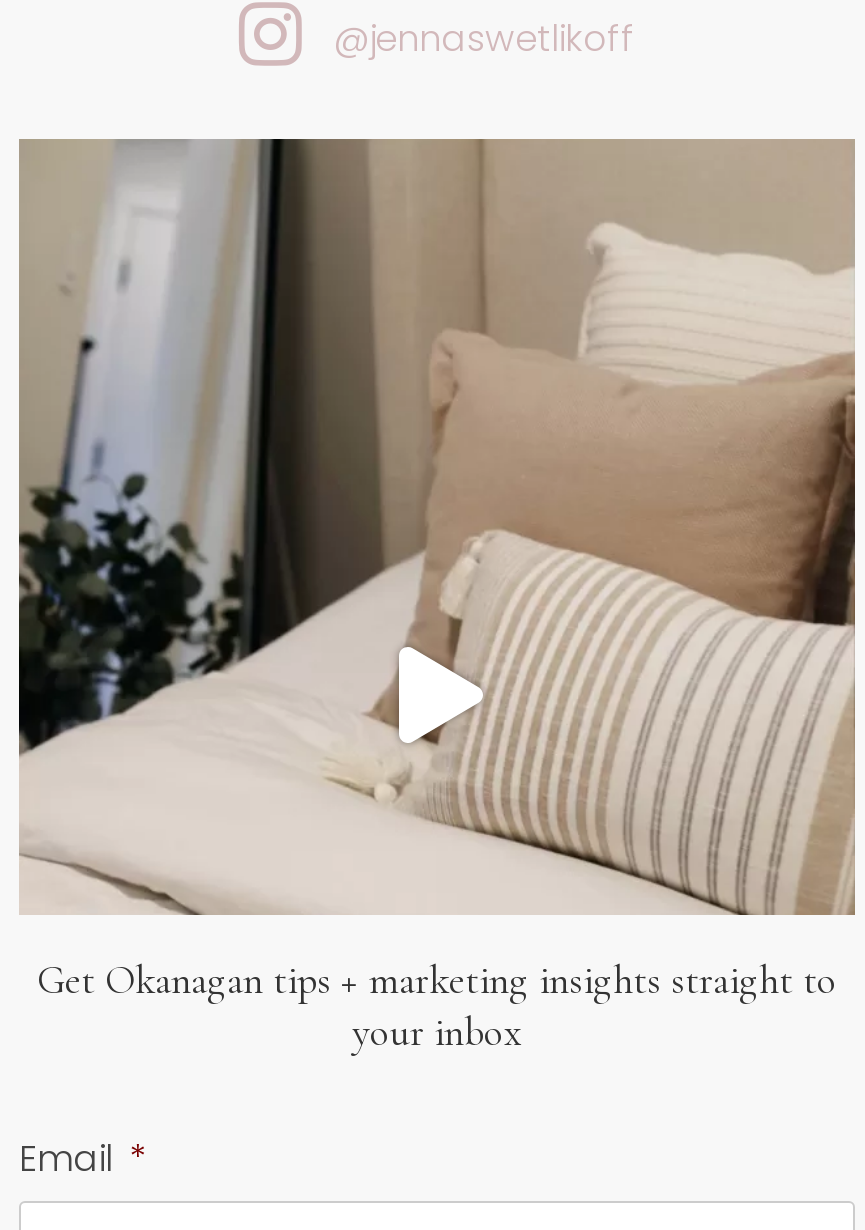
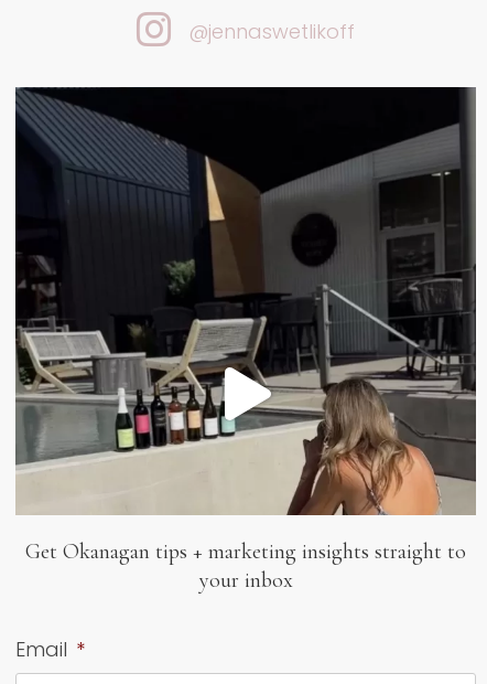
- [image]
+ [image]
